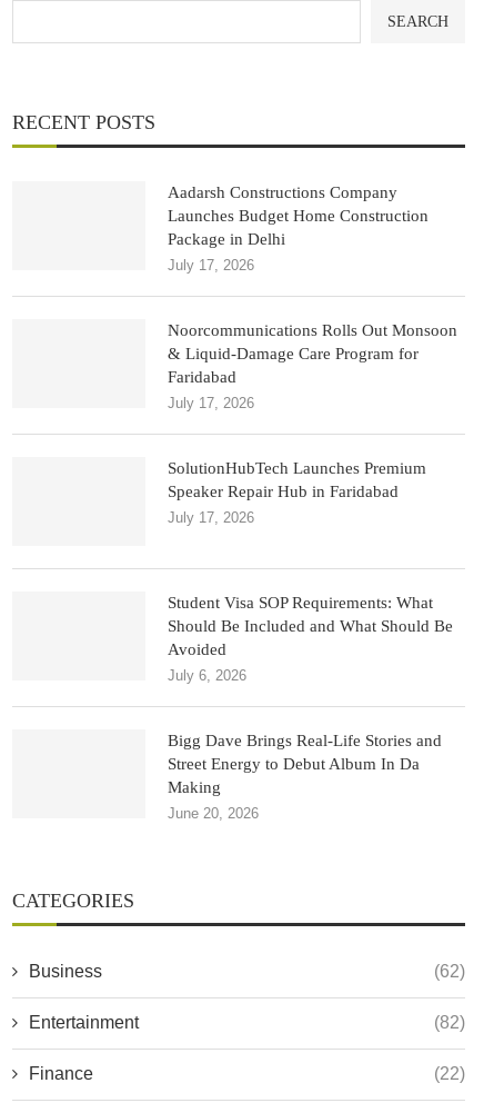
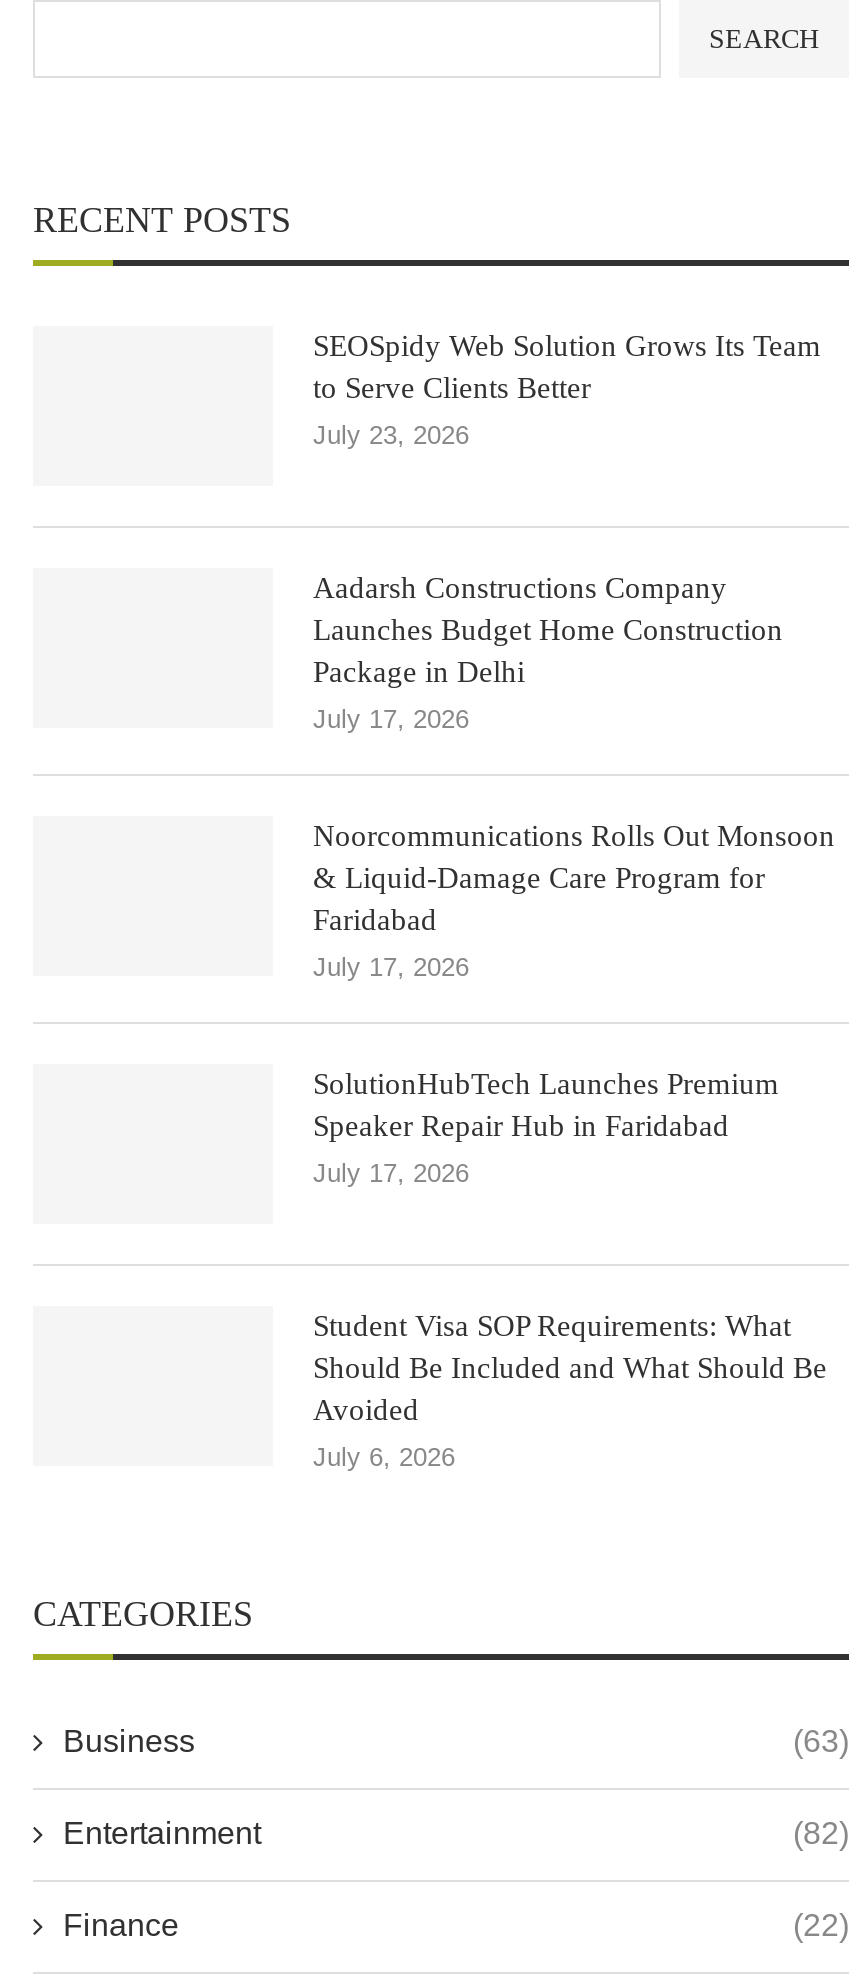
+ SEOSpidy Web Solution Grows Its Team
+ to Serve Clients Better
+ July 23, 2026

moved down: Aadarsh Constructions Company | Launches Budget Home Construction | Package in Delhi | ... | Avoided | July 6, 2026

- Bigg Dave Brings Real-Life Stories and
- Street Energy to Debut Album In Da
- Making
- June 20, 2026

- (62)
+ (63)
